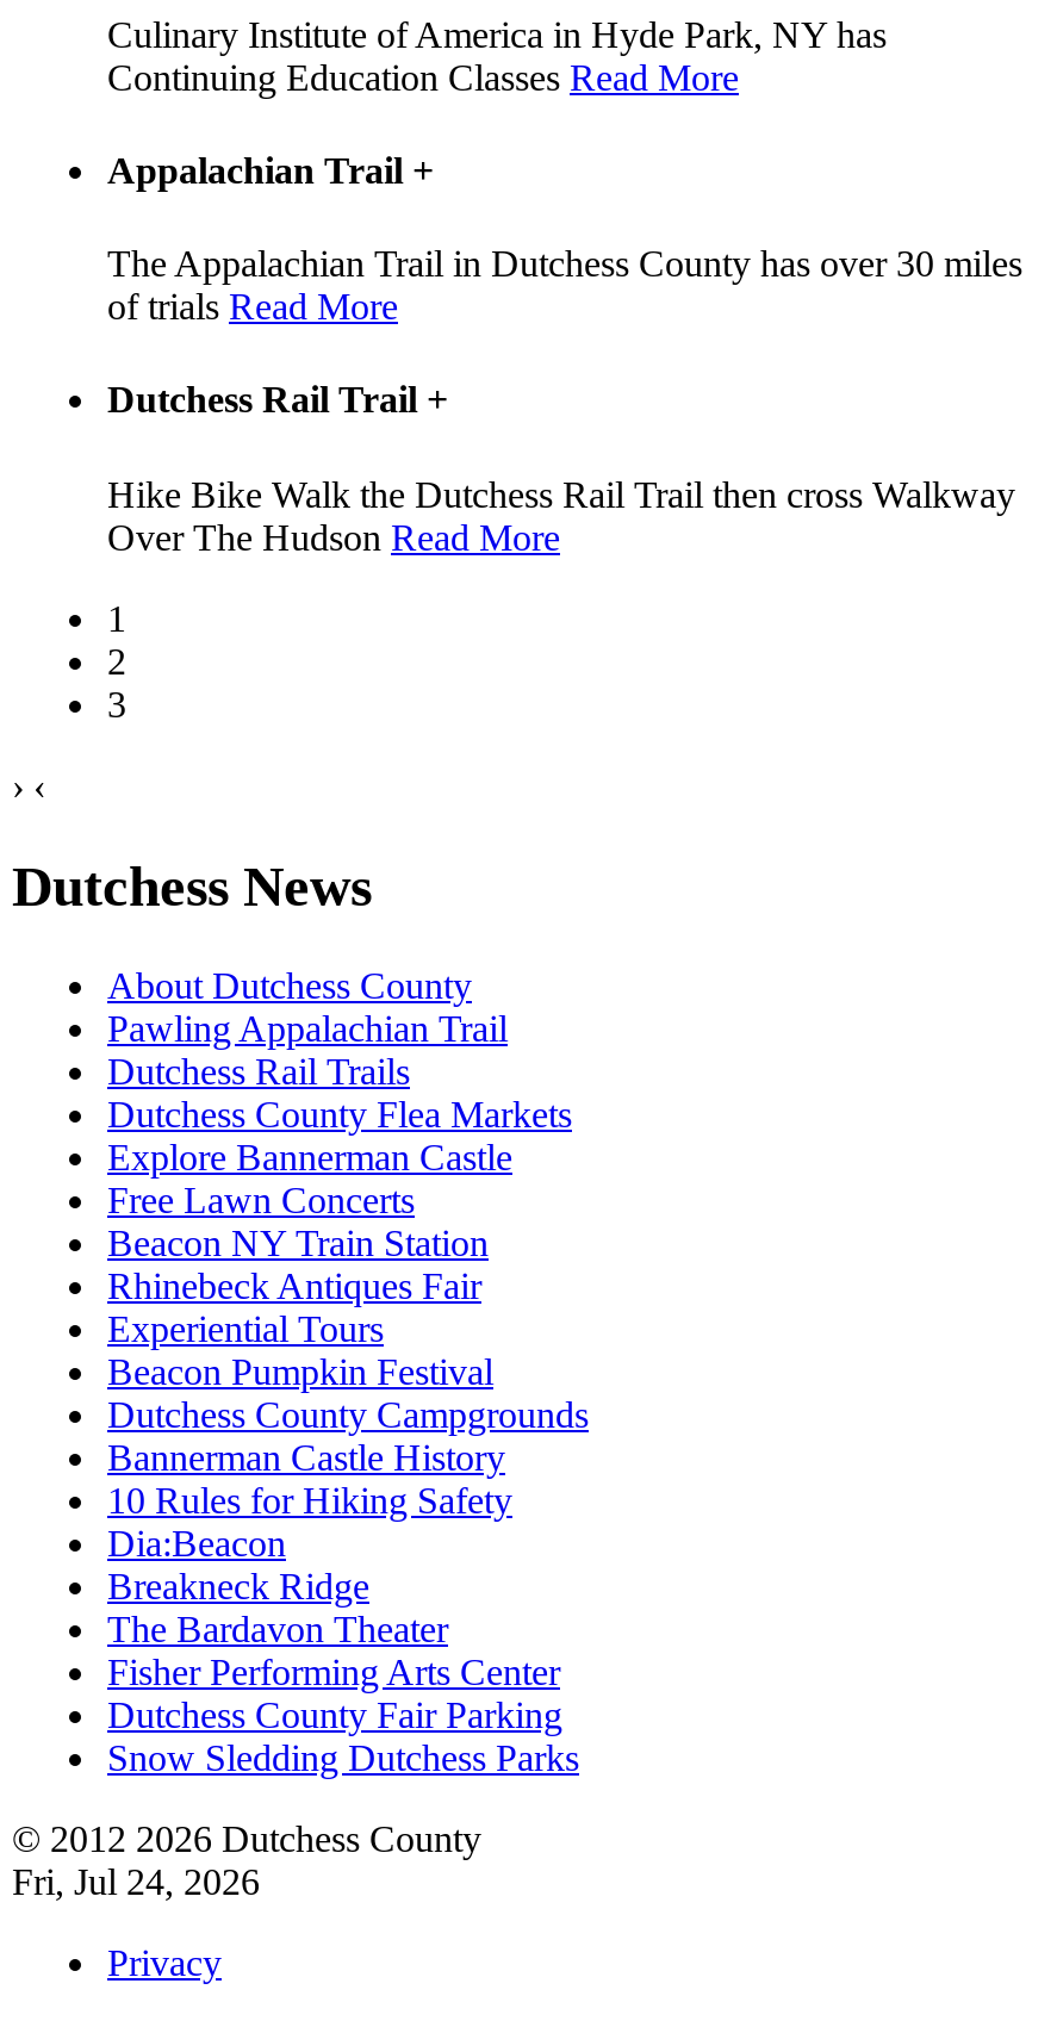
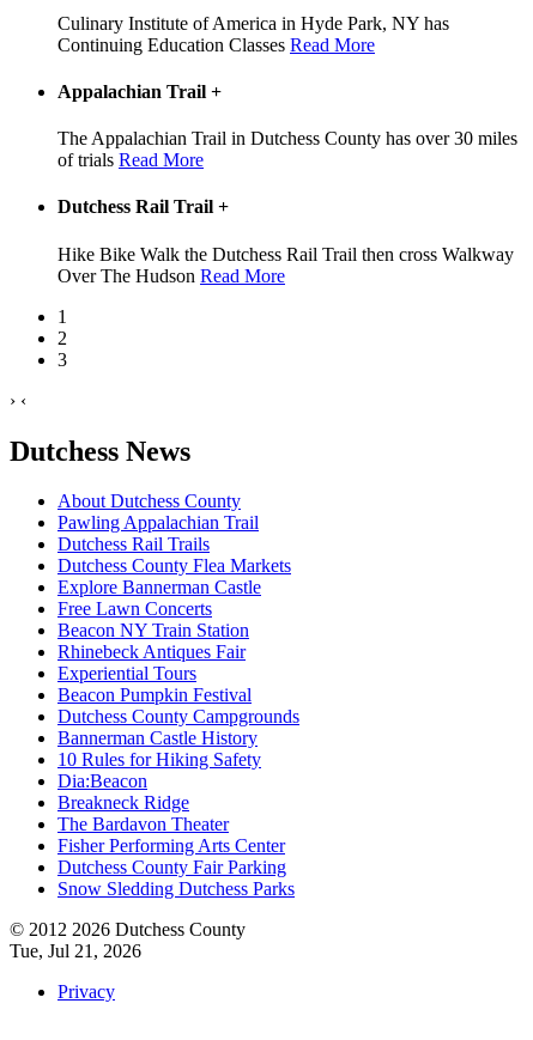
- Fri, Jul 24, 2026
+ Tue, Jul 21, 2026
